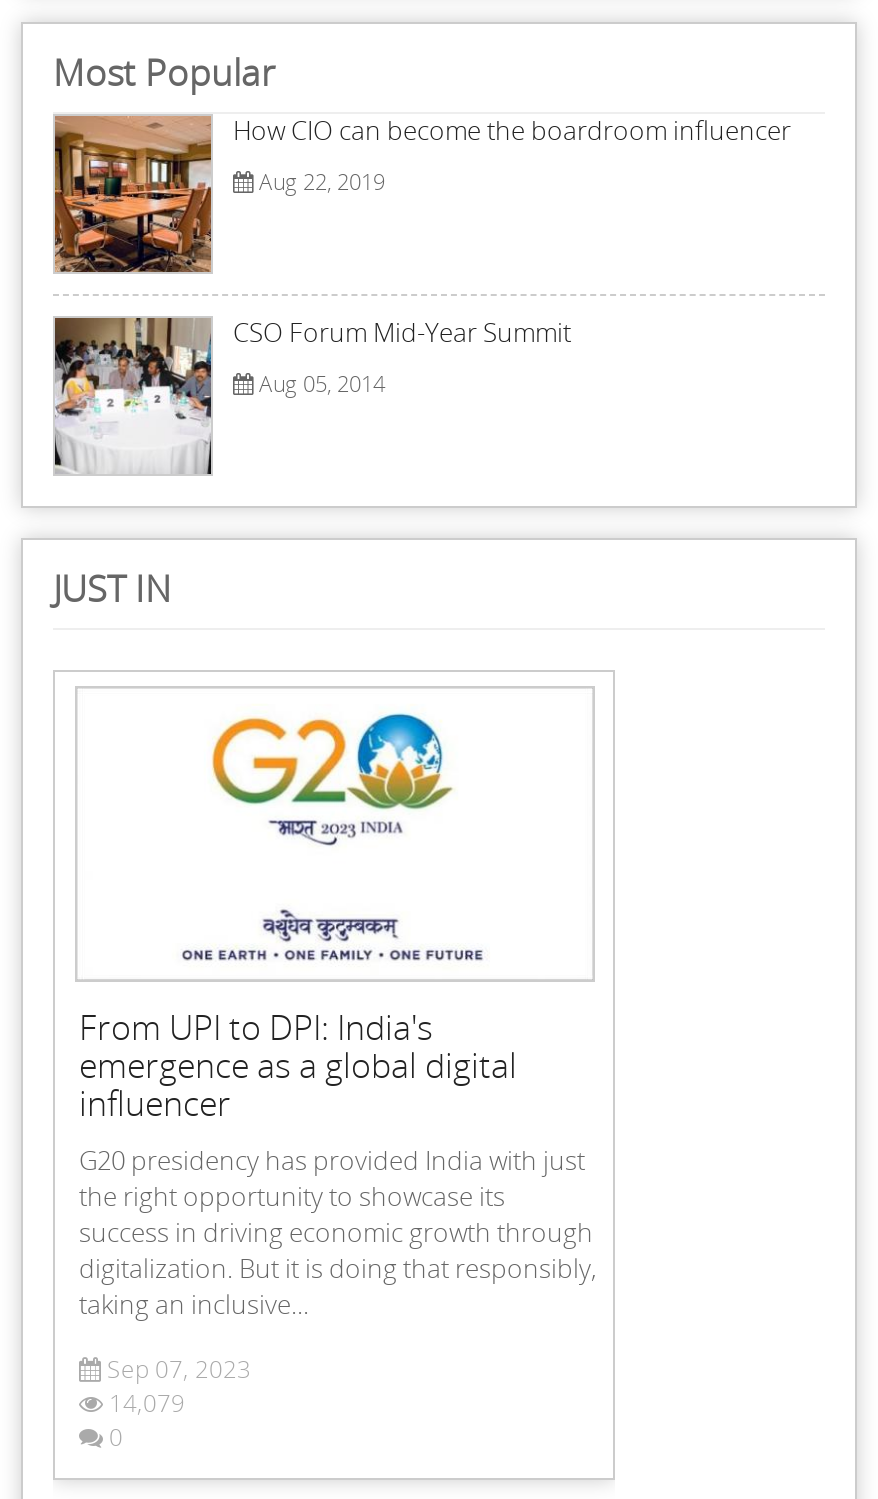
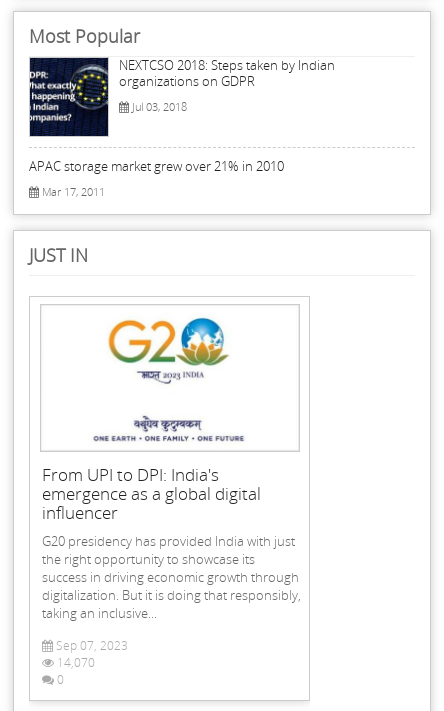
- [image]
- How CIO can become the boardroom influencer
+ [image]
+ NEXTCSO 2018: Steps taken by Indian
+ organizations on GDPR

- Aug 22, 2019
+ Jul 03, 2018

- CSO Forum Mid-Year Summit
+ APAC storage market grew over 21% in 2010

- Aug 05, 2014
+ Mar 17, 2011

- 14,079
+ 14,070
